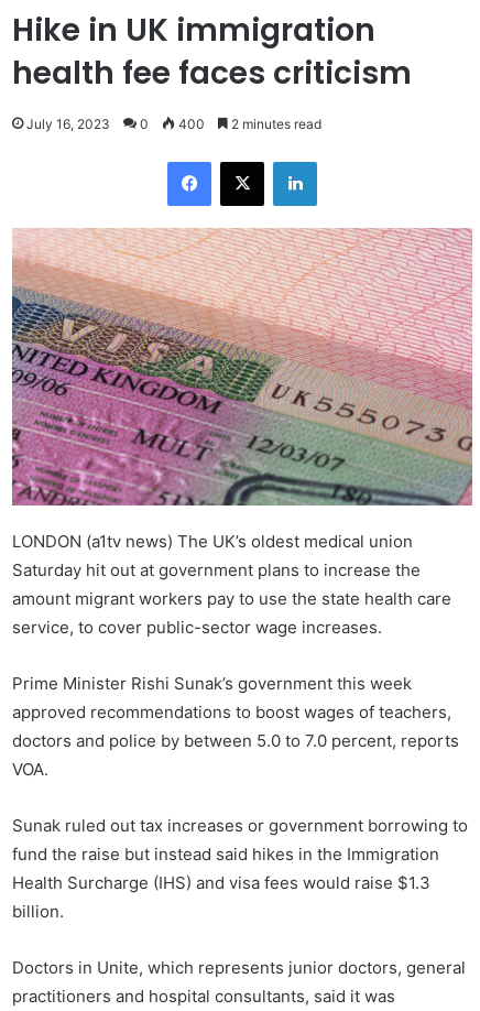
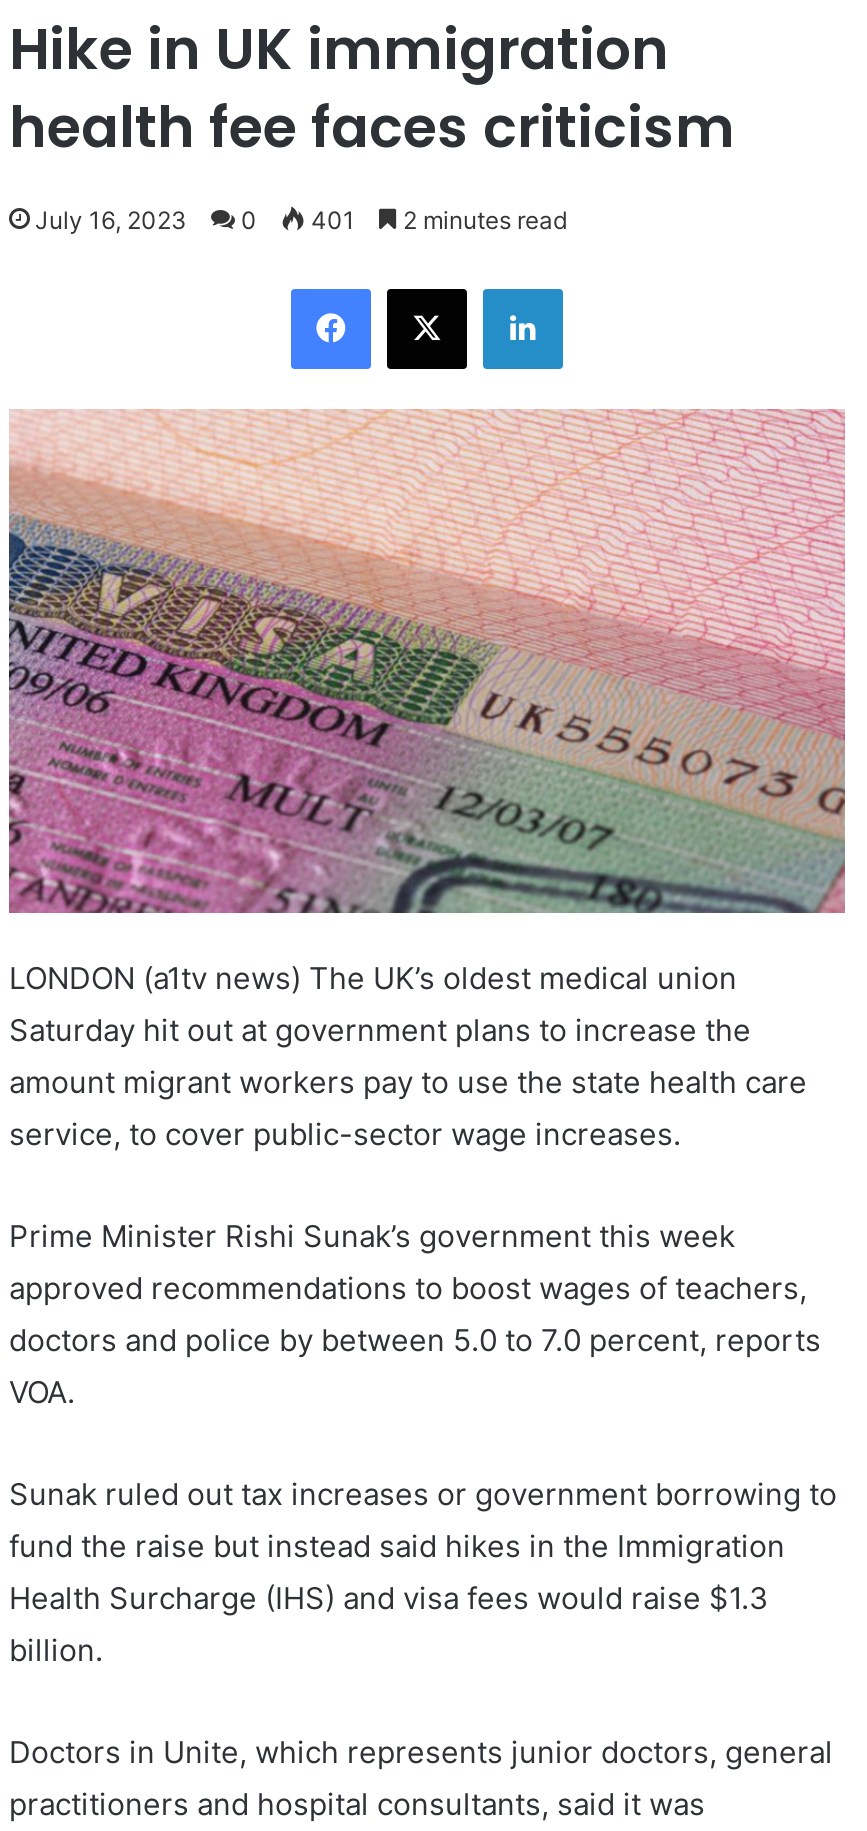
- July 16, 2023 0 400 2 minutes read
+ July 16, 2023 0 401 2 minutes read
